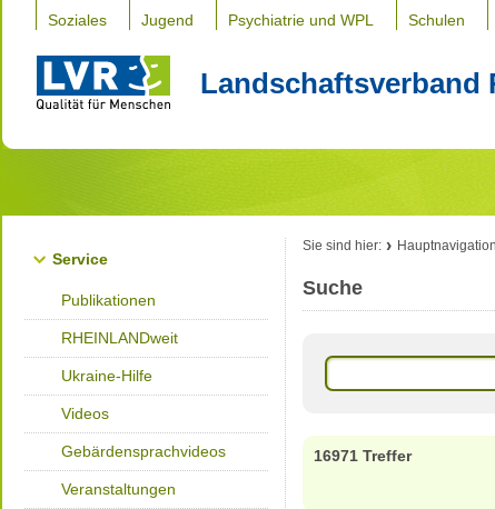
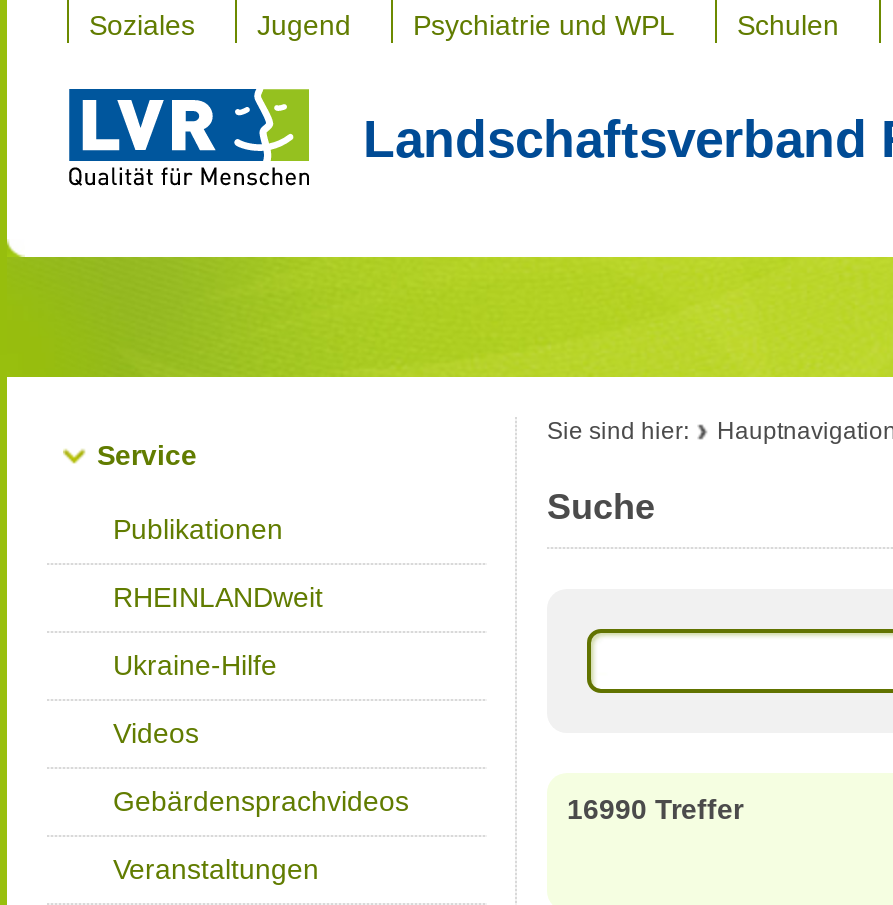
- 16971 Treffer
+ 16990 Treffer
